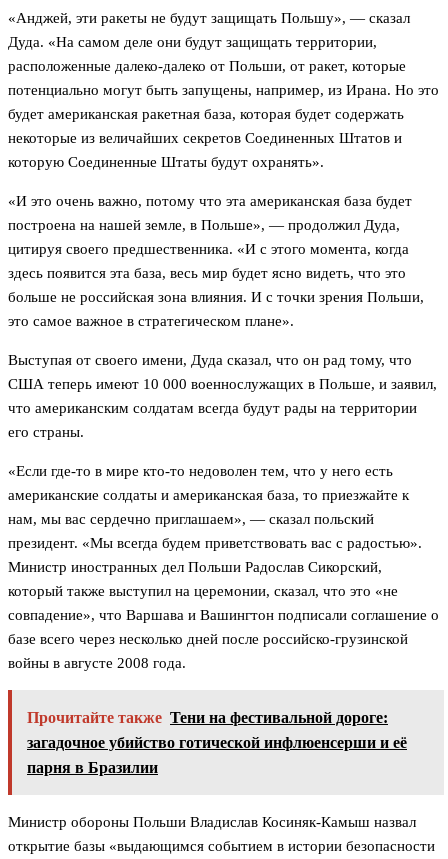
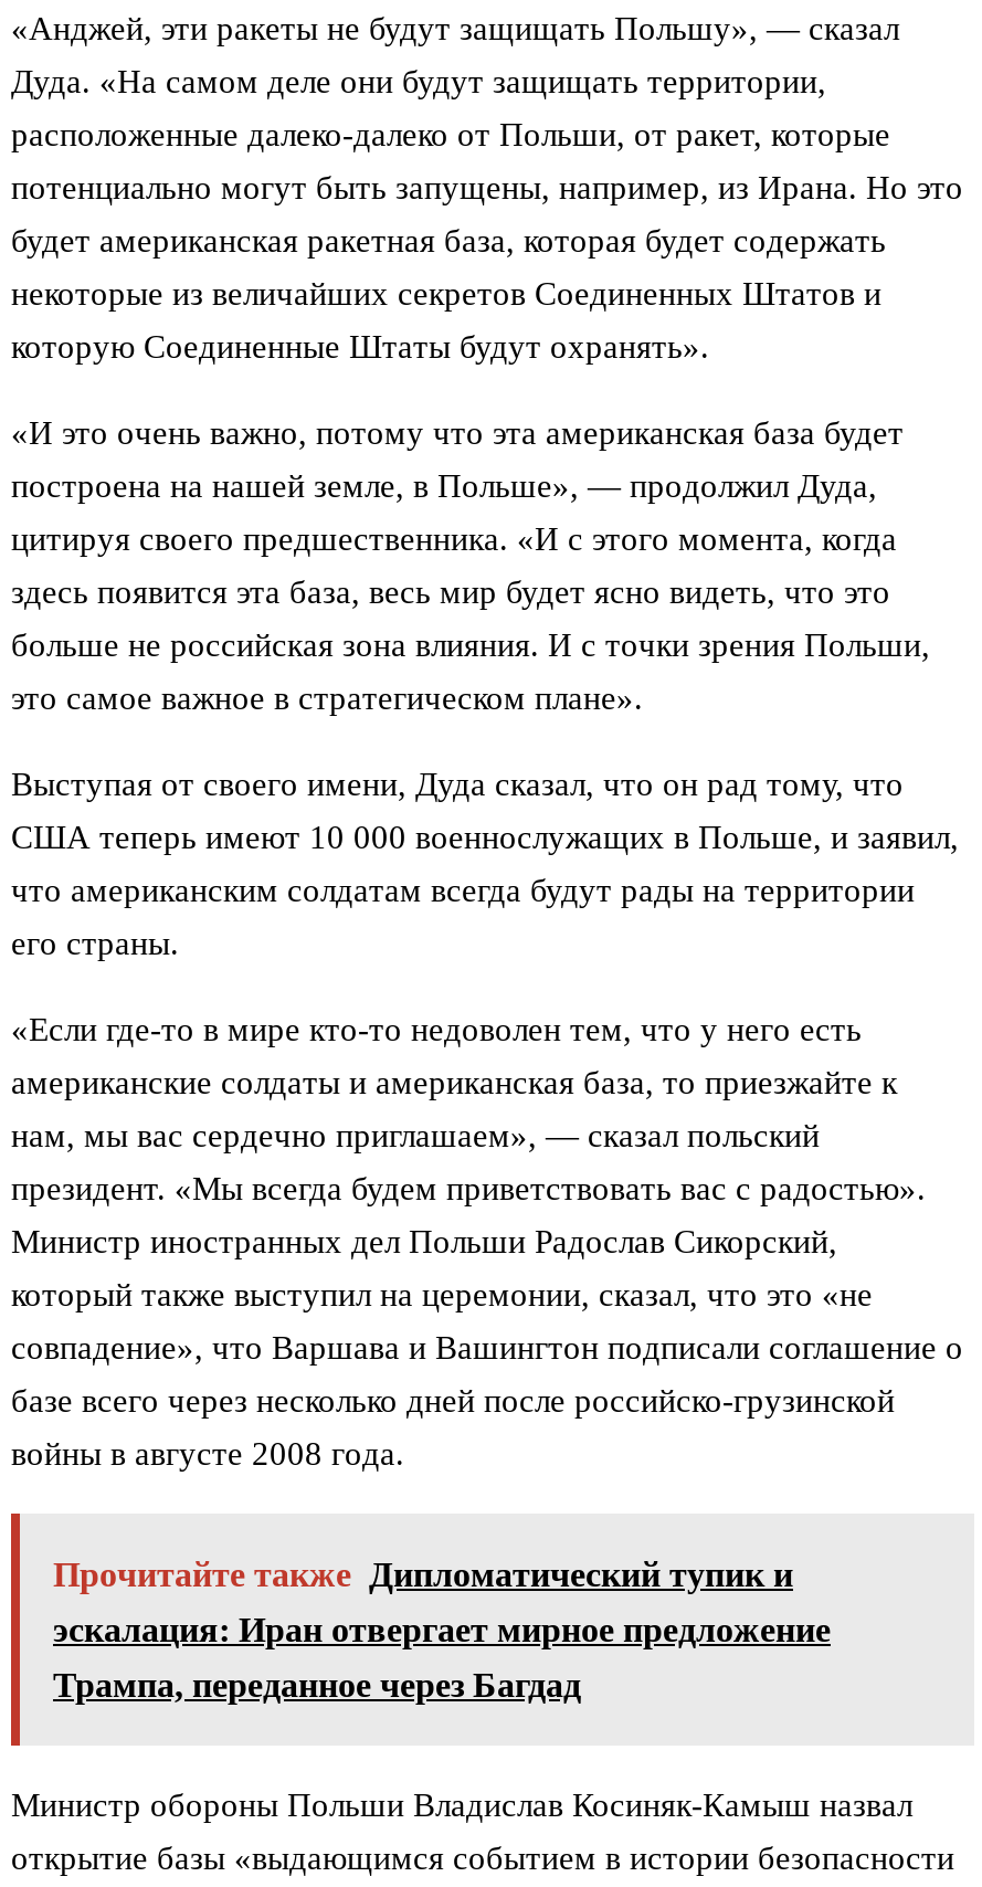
- Прочитайте также Тени на фестивальной дороге:
+ Прочитайте также Дипломатический тупик и

- загадочное убийство готической инфлюенсерши и её
+ эскалация: Иран отвергает мирное предложение

- парня в Бразилии
+ Трампа, переданное через Багдад
